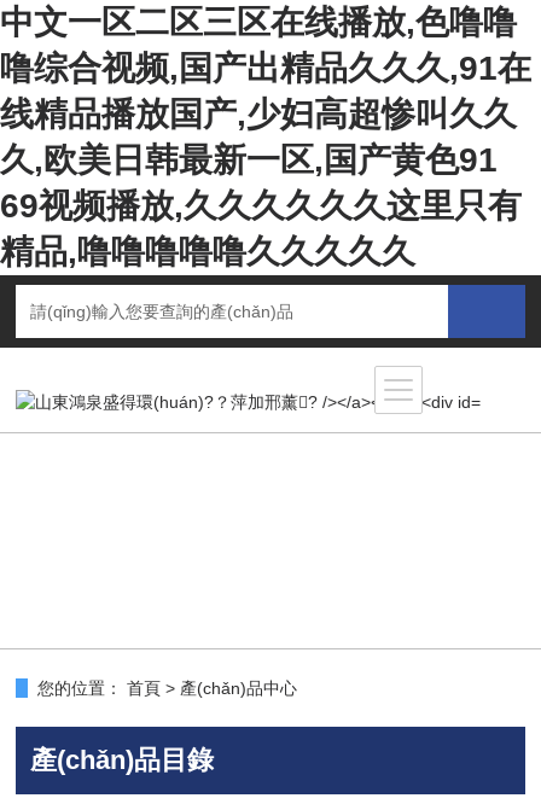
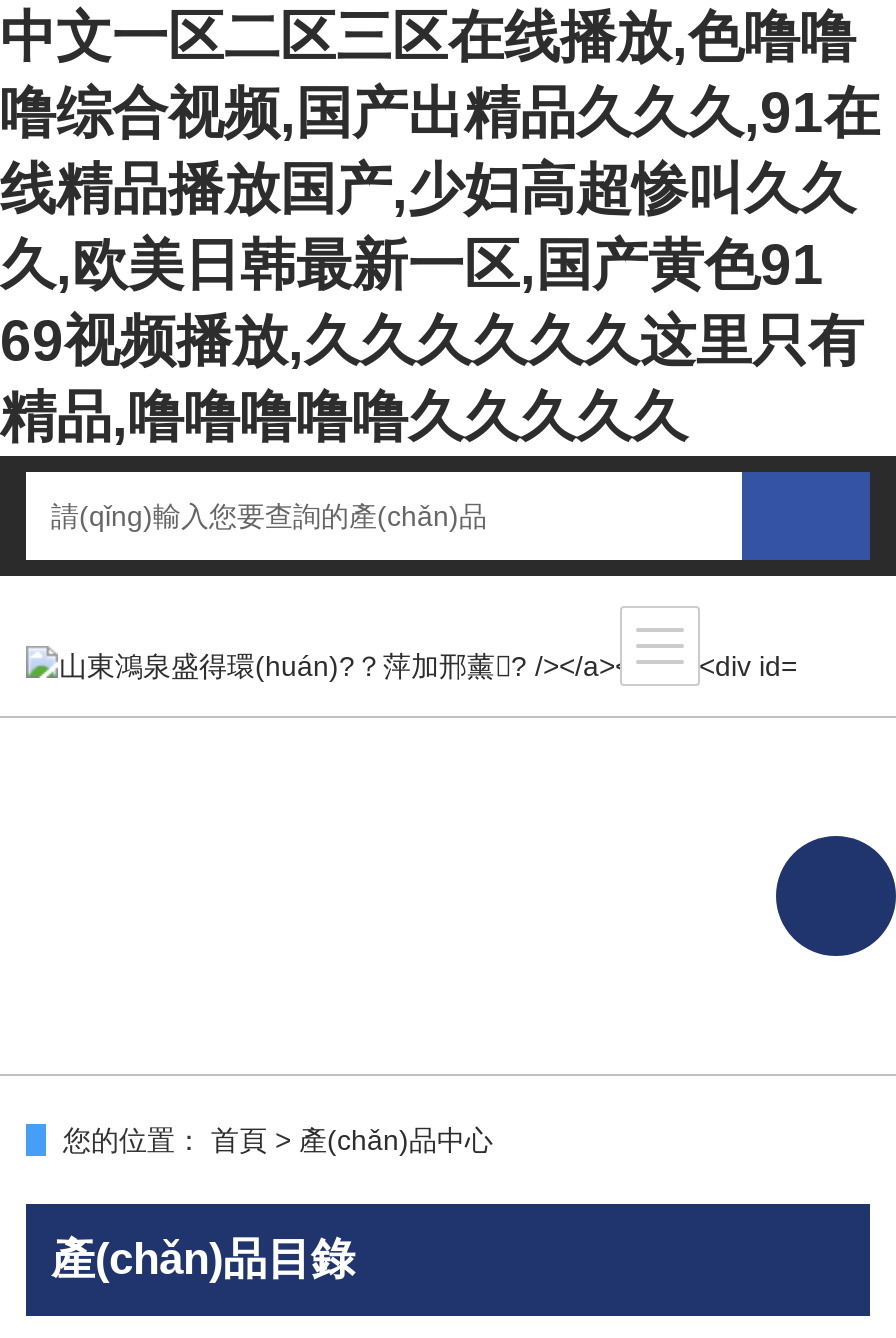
+ [image]
